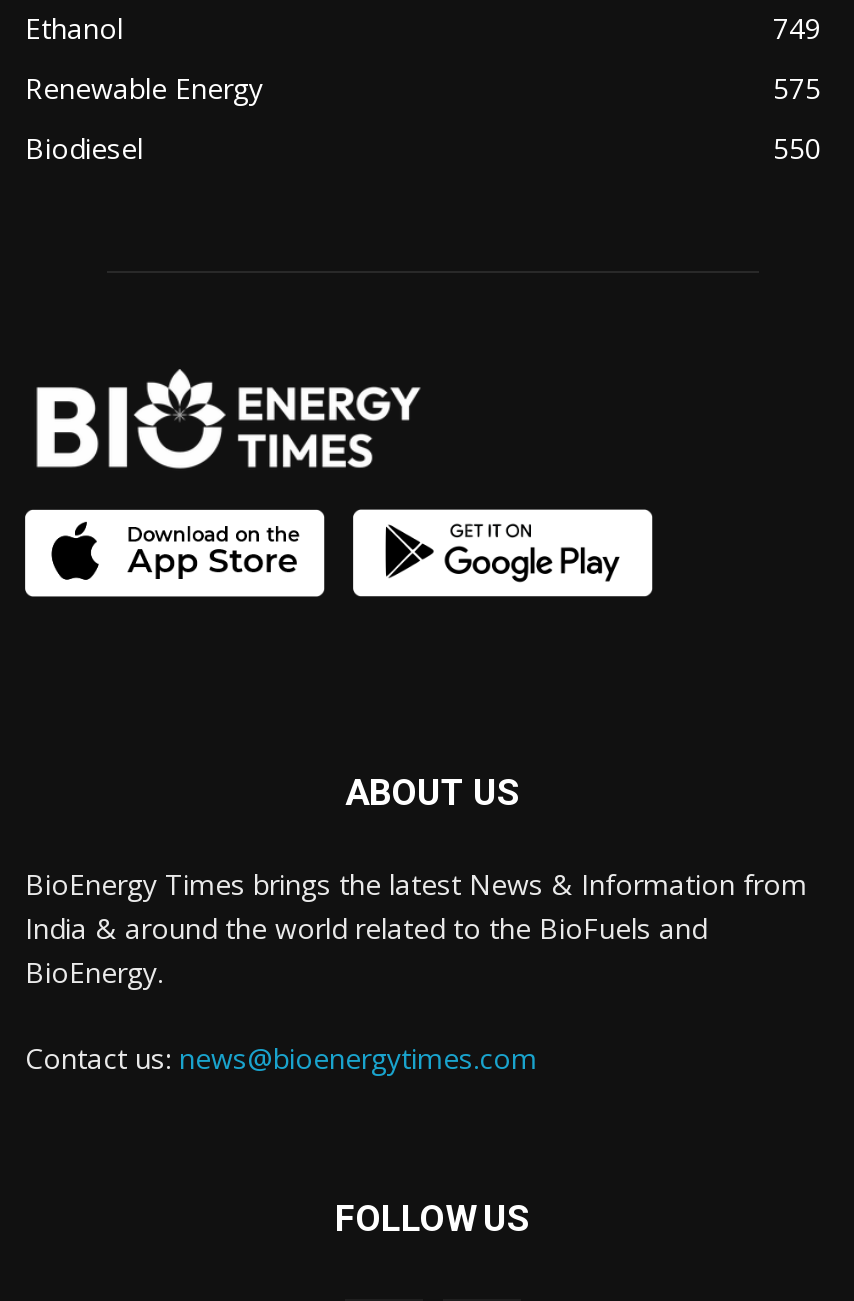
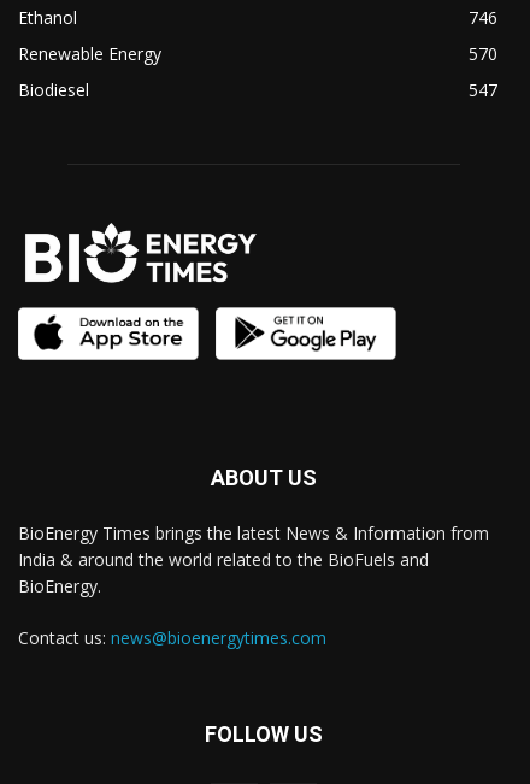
- 749
+ 746

- 575
+ 570

- 550
+ 547
